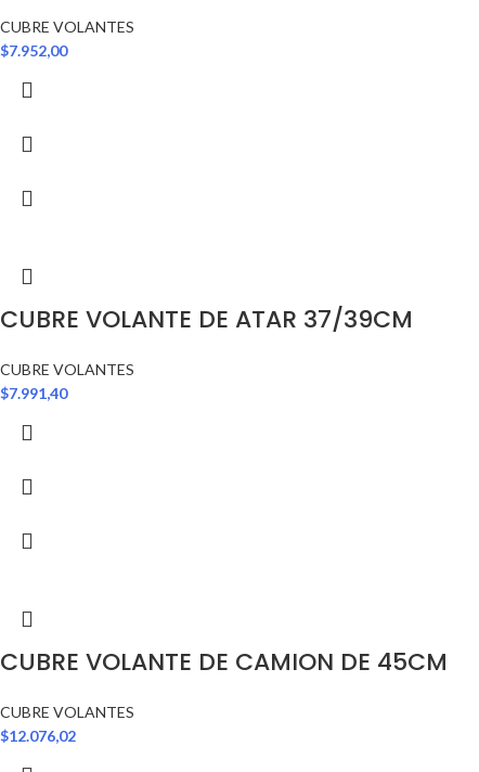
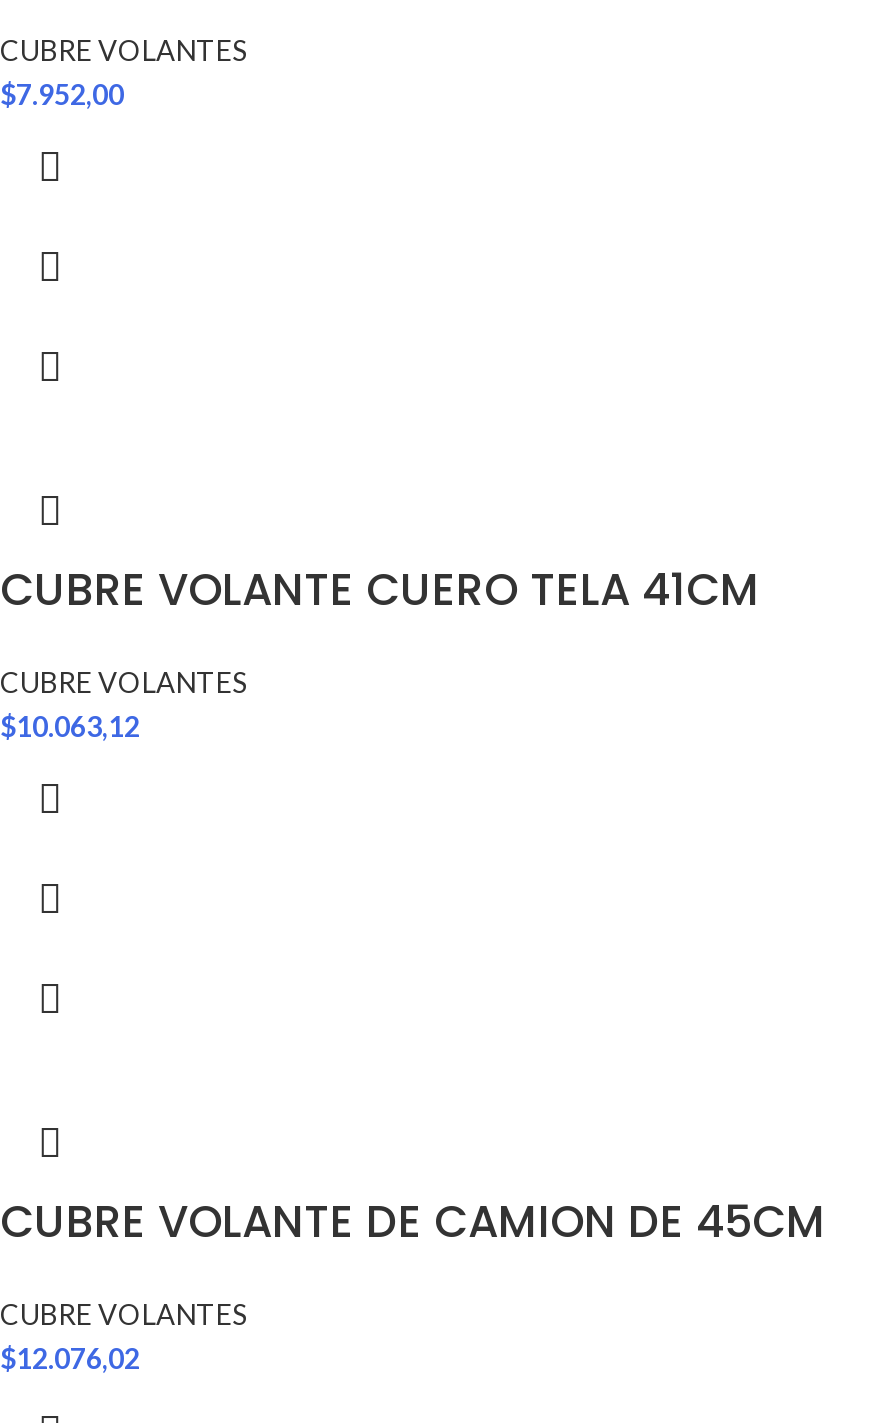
- CUBRE VOLANTE DE ATAR 37/39CM
+ CUBRE VOLANTE CUERO TELA 41CM

- $7.991,40
+ $10.063,12
